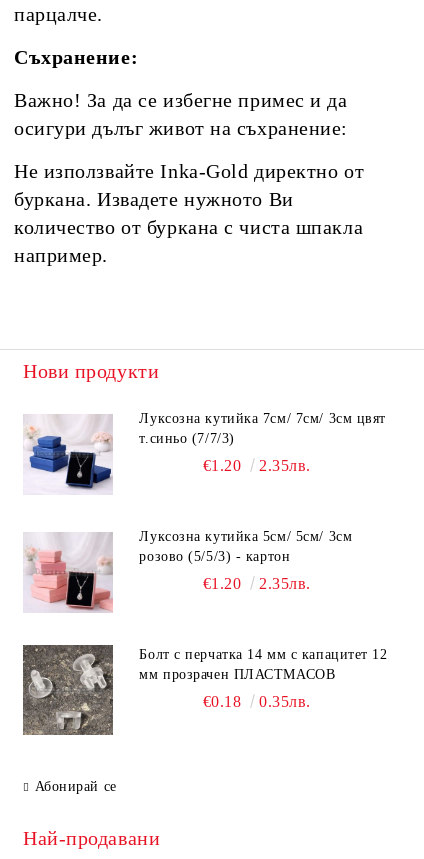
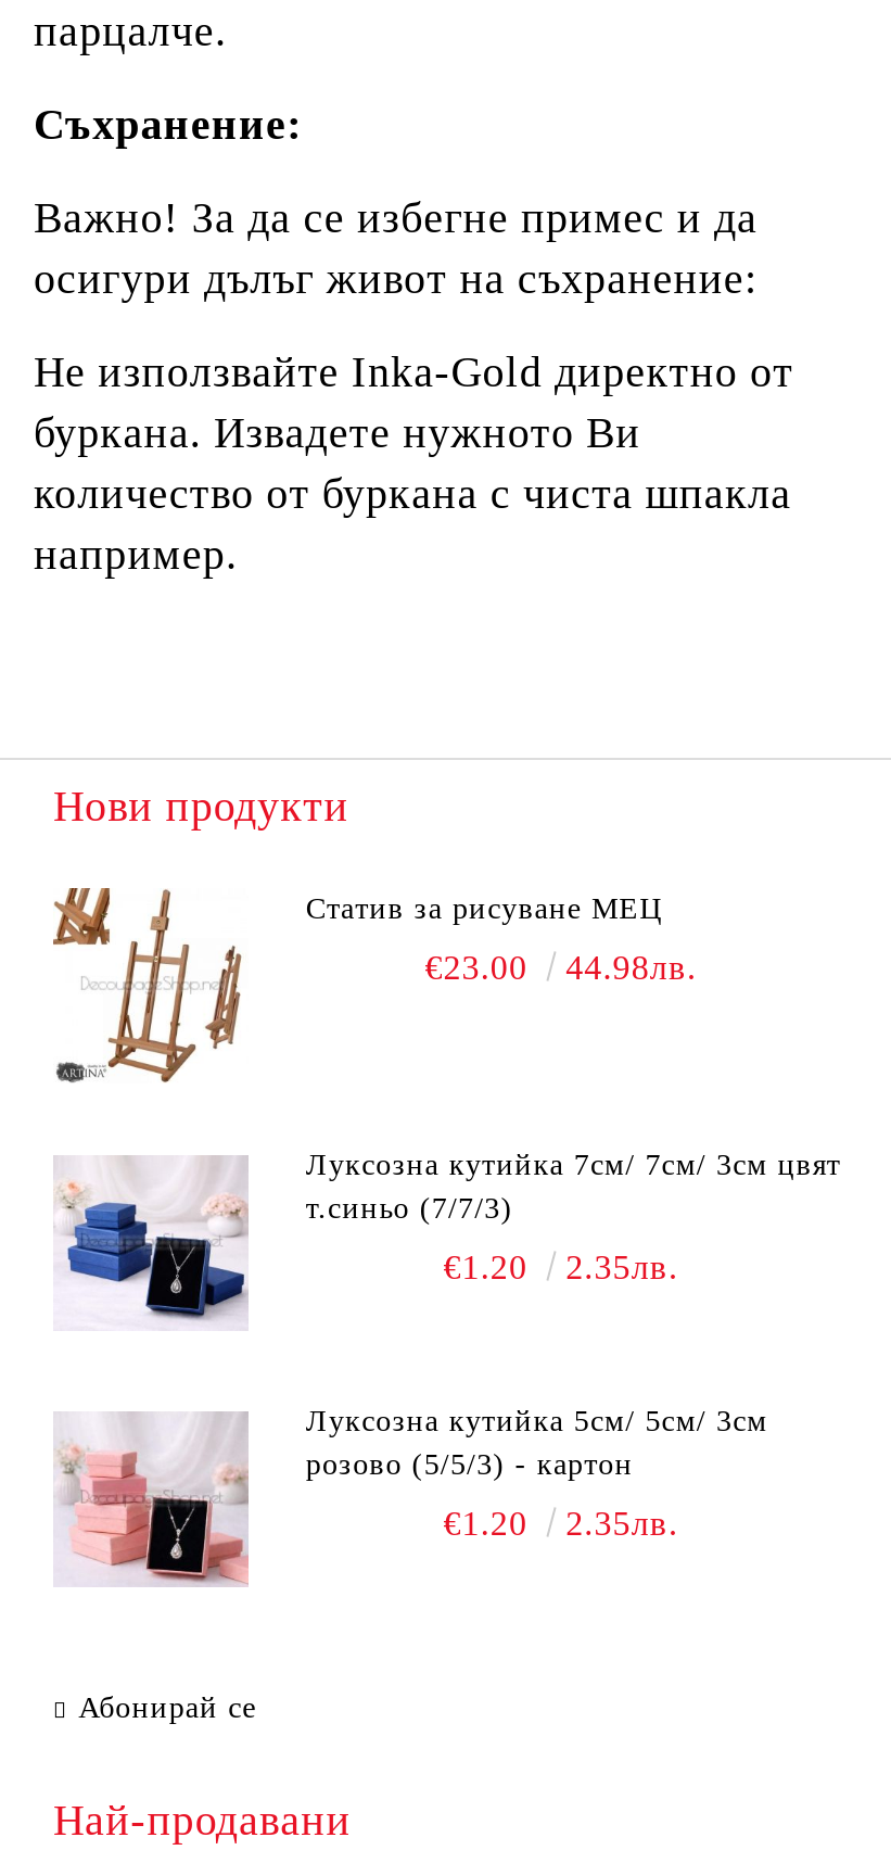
+ [image]
+ Статив за рисуване МЕЦ
+ €23.00
+ 44.98лв.

moved down: [image] | т.синьо (7/7/3) | €1.20 | 2.35лв. | розово (5/5/3) - картон | €1.20 | 2.35лв.

- [image]
- Болт с перчатка 14 мм с капацитет 12
- мм прозрачен ПЛАСТМАСОВ
- €0.18
- 0.35лв.
